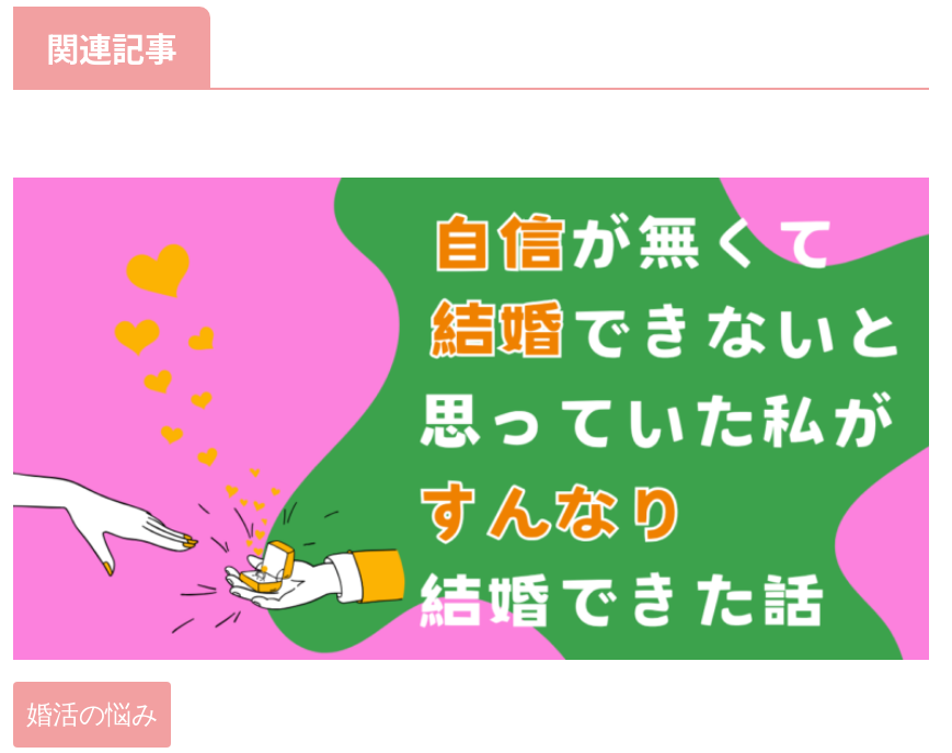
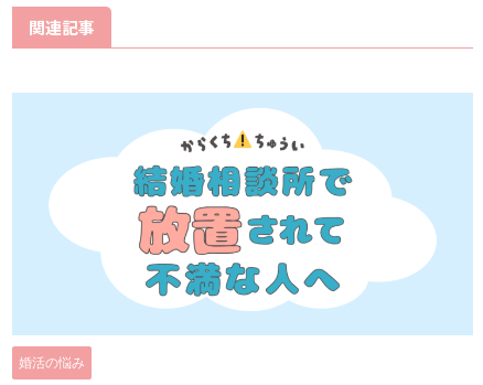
- [image]
+ [image]
